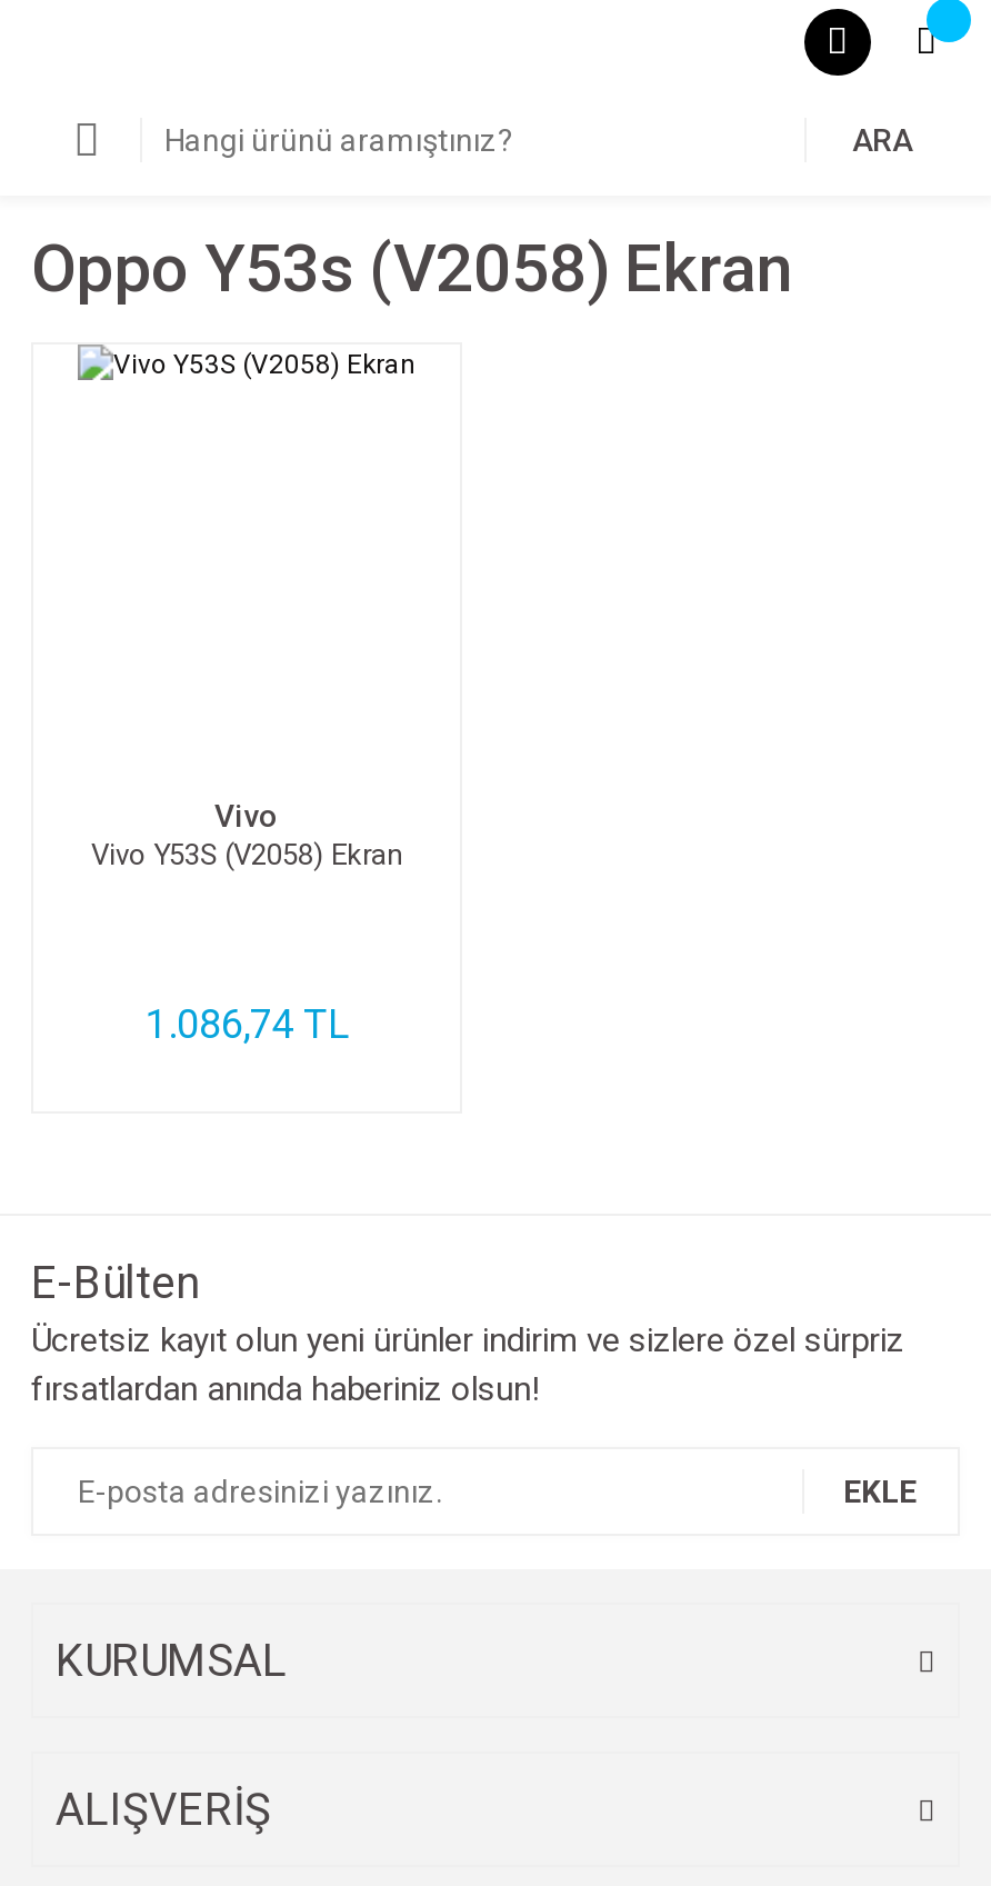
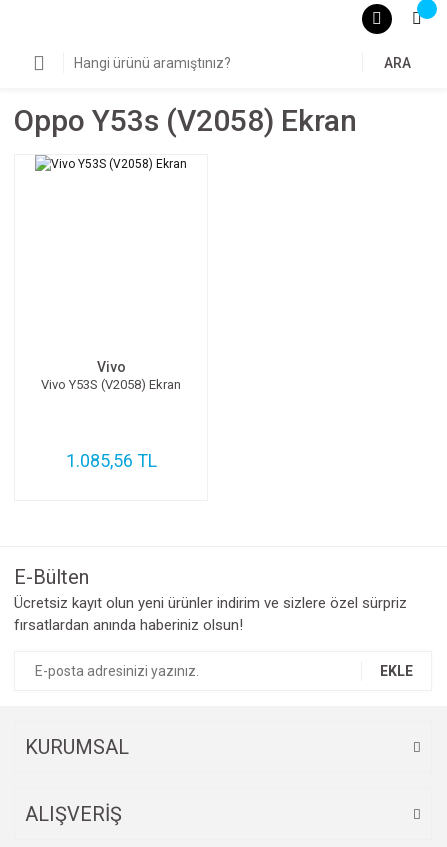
- 1.086,74 TL
+ 1.085,56 TL
